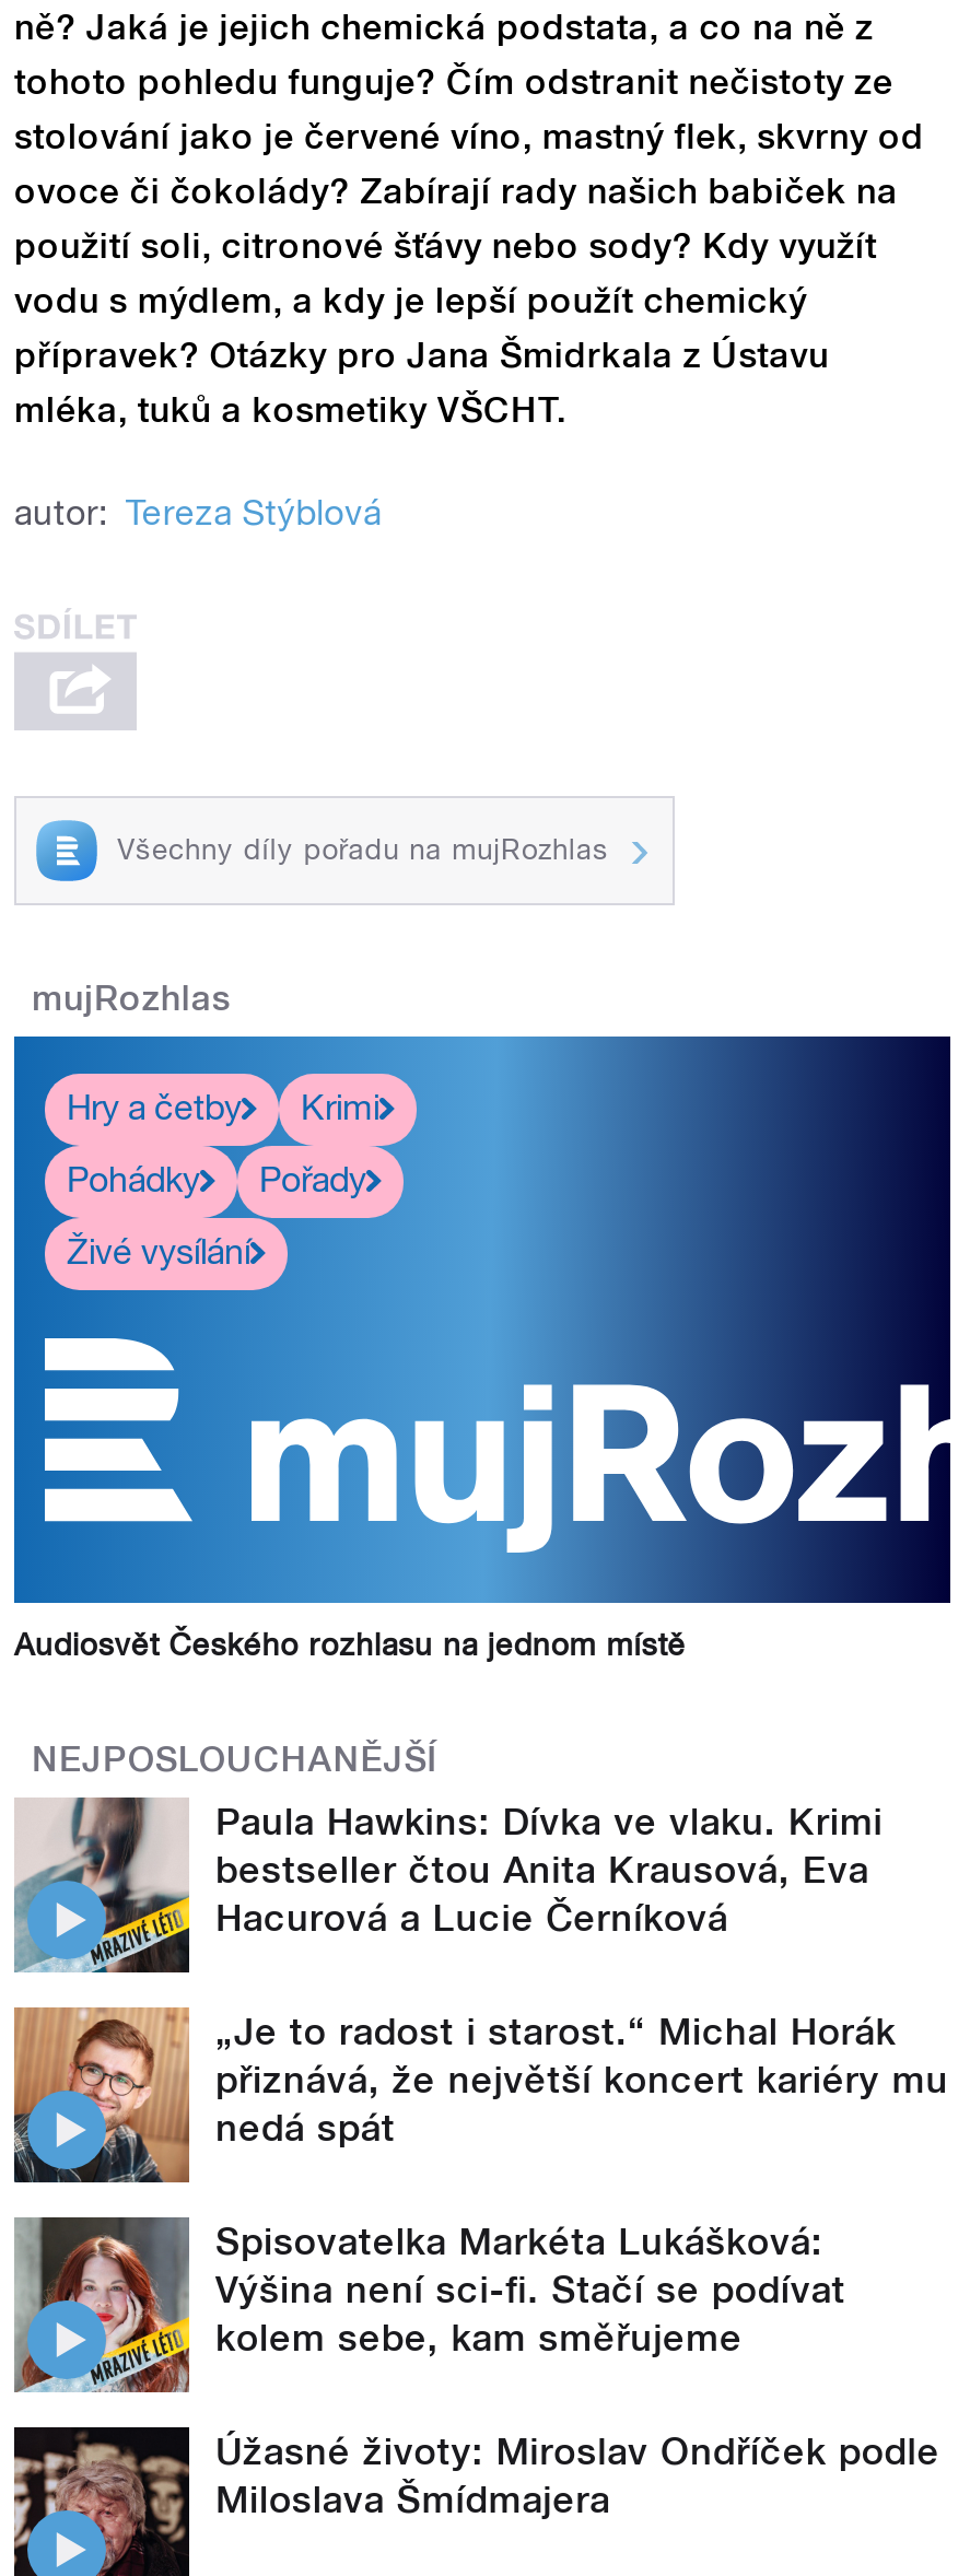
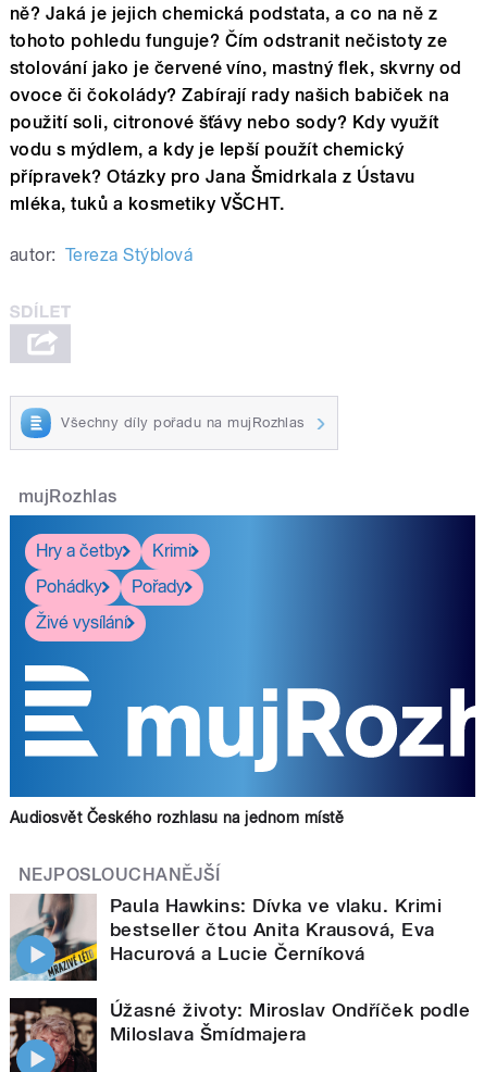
- [image]
- „Je to radost i starost.“ Michal Horák
- přiznává, že největší koncert kariéry mu
- nedá spát
- Spisovatelka Markéta Lukášková:
- Výšina není sci-fi. Stačí se podívat
- kolem sebe, kam směřujeme

- [image]
